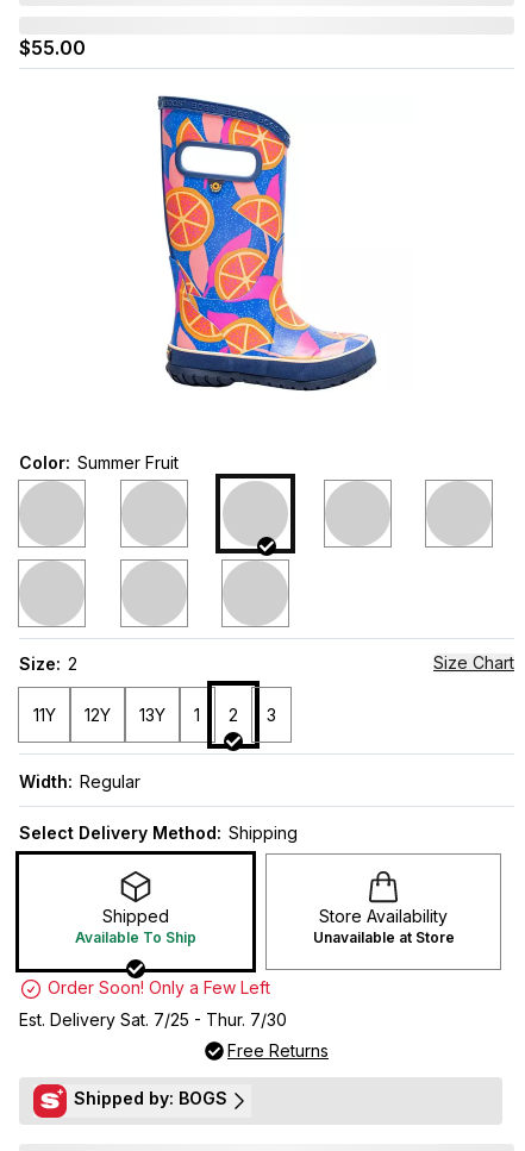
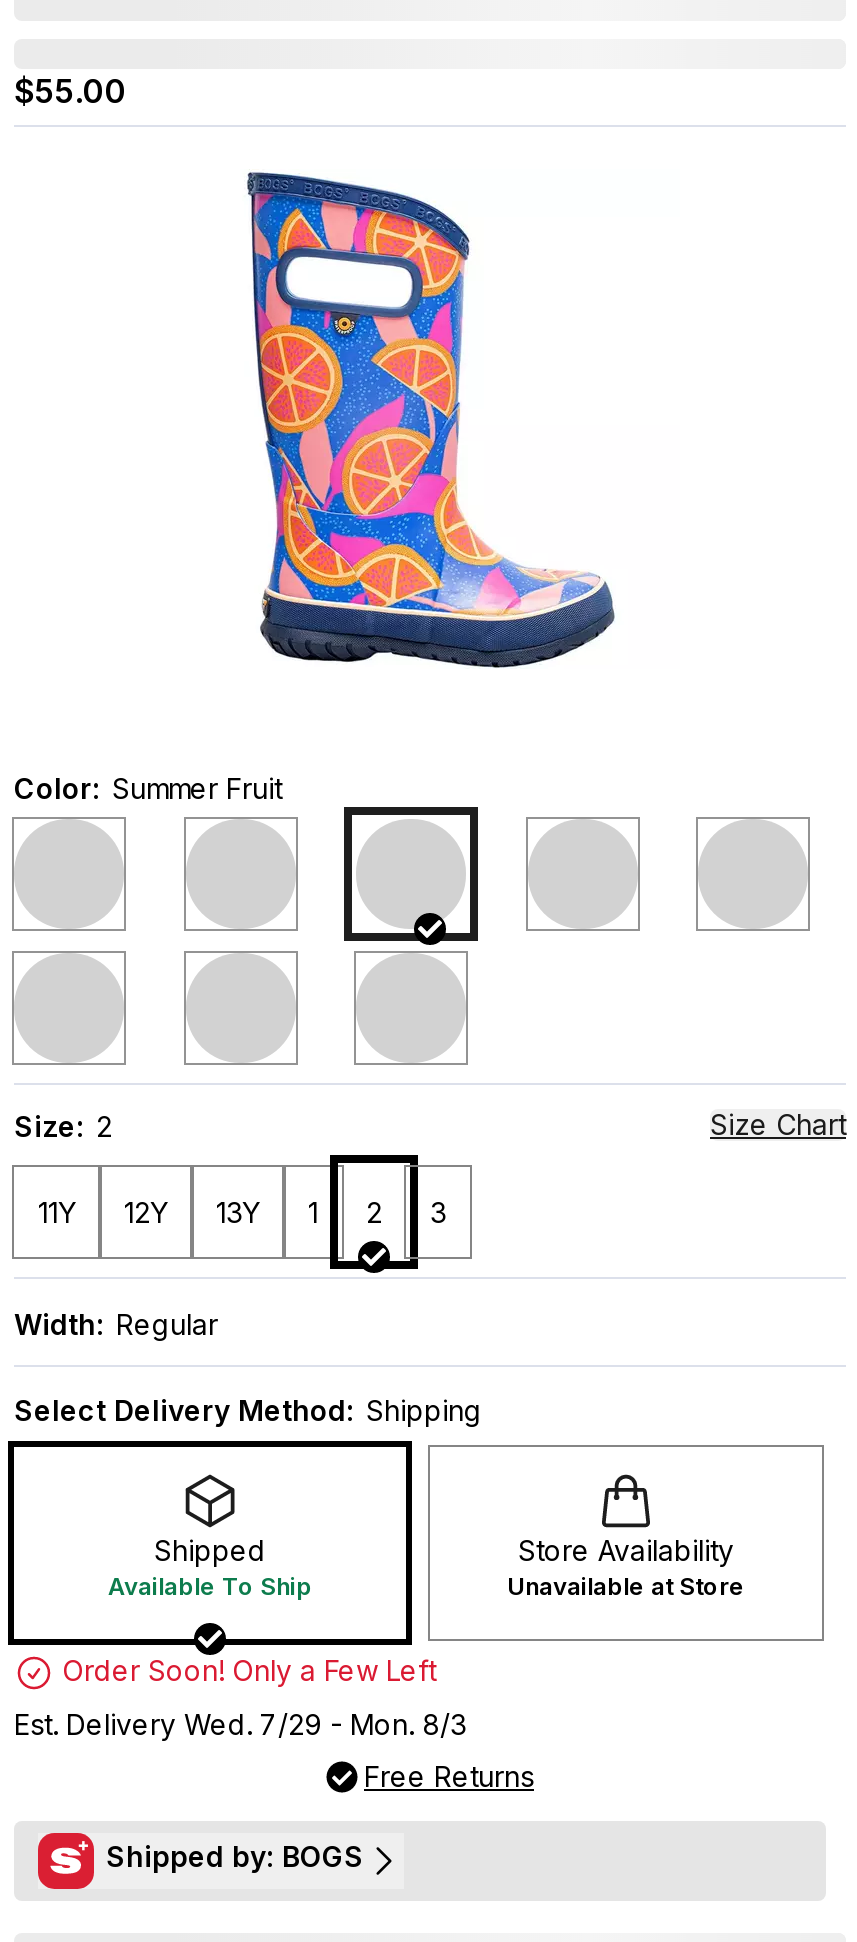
- Est. Delivery Sat. 7/25 - Thur. 7/30
+ Est. Delivery Wed. 7/29 - Mon. 8/3
